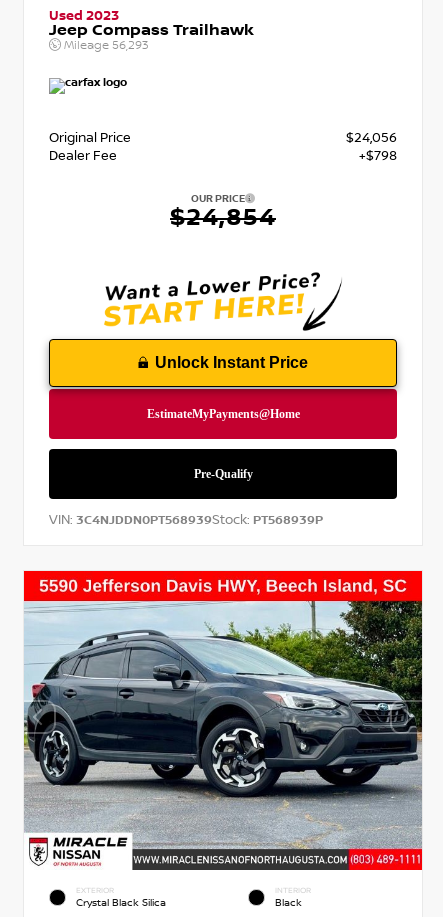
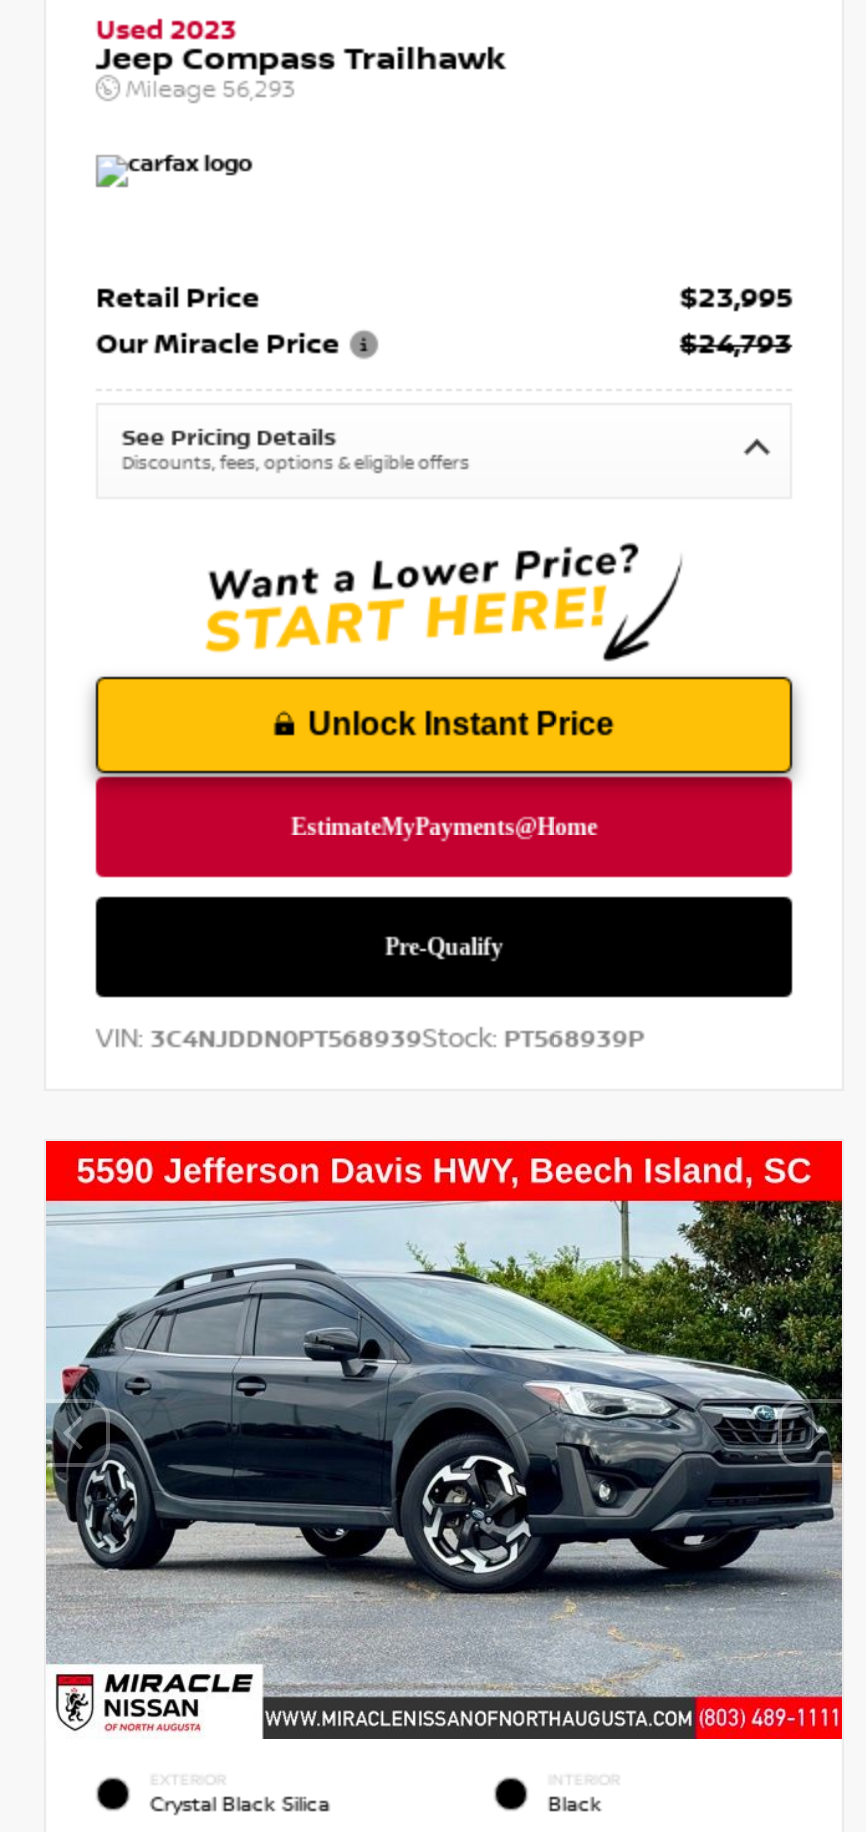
- Original Price
- $24,056
- Dealer Fee
- +$798
+ Retail Price
+ $23,995
+ Our Miracle Price
+ $24,793

- OUR PRICE
- $24,854
+ See Pricing Details
+ Discounts, fees, options & eligible offers
